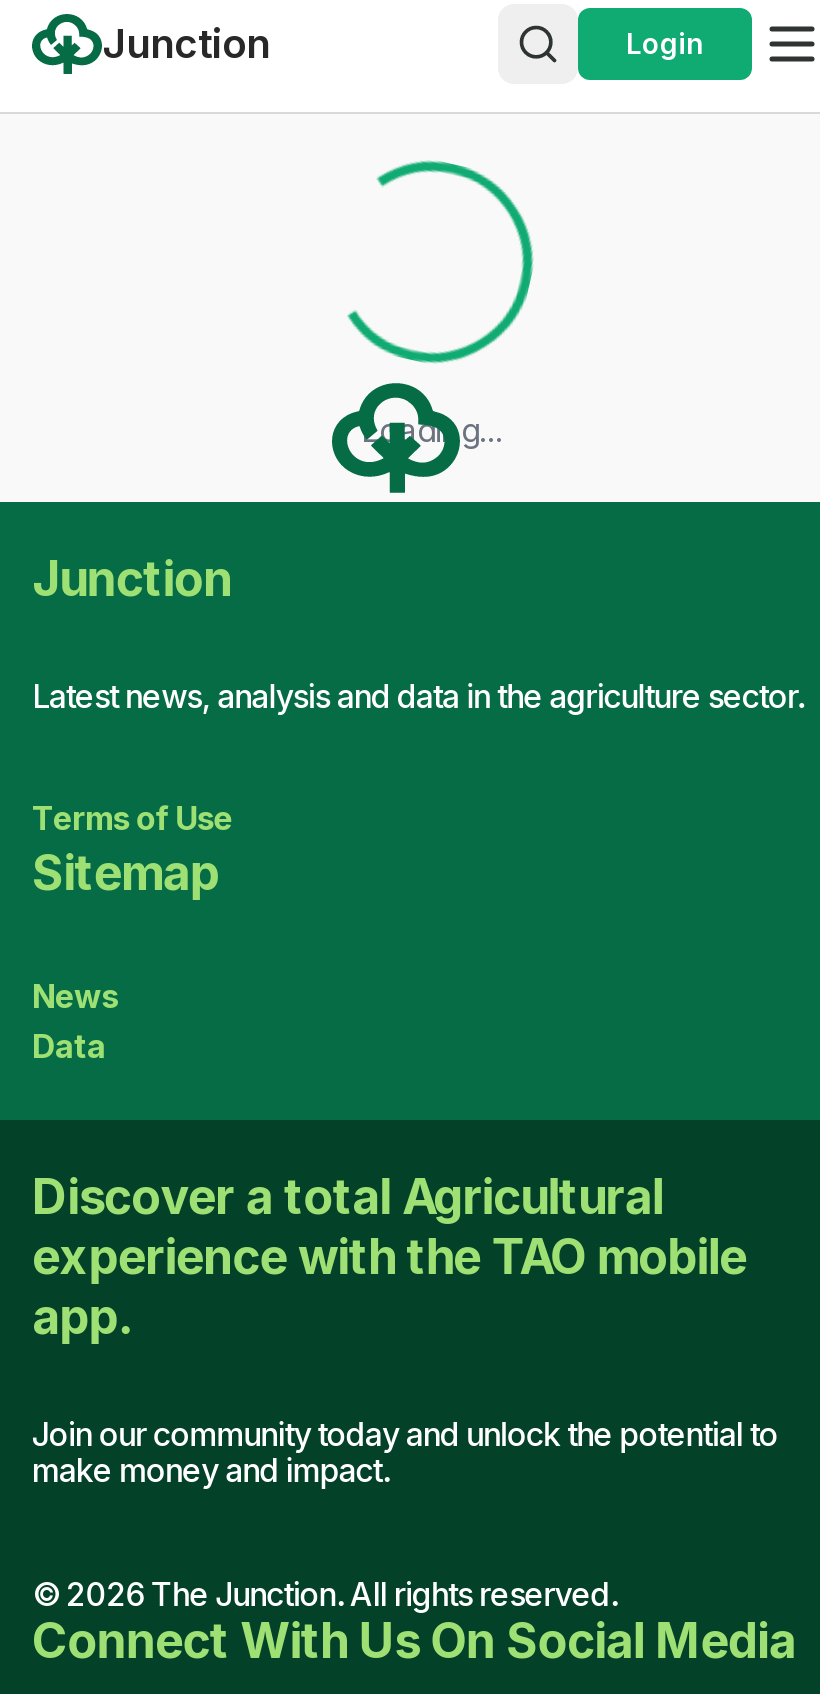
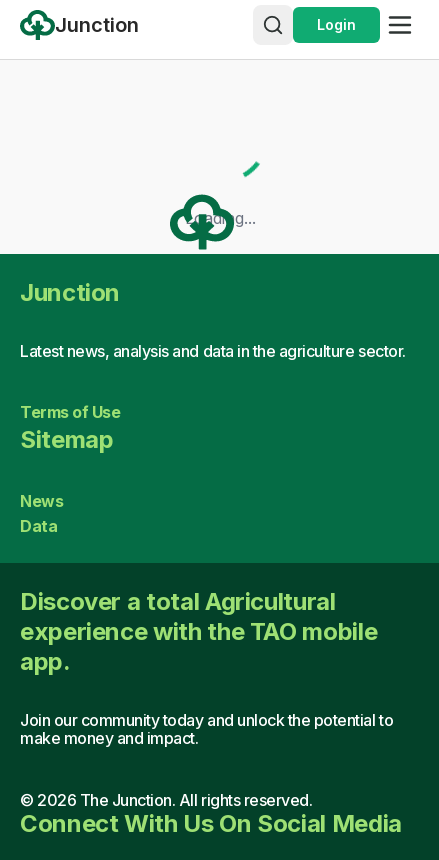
- [image]
